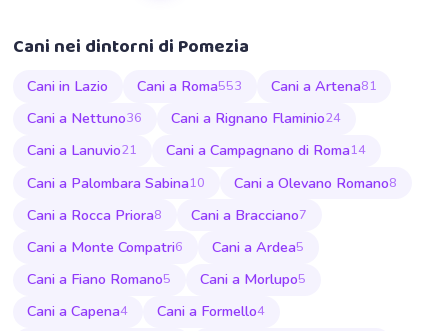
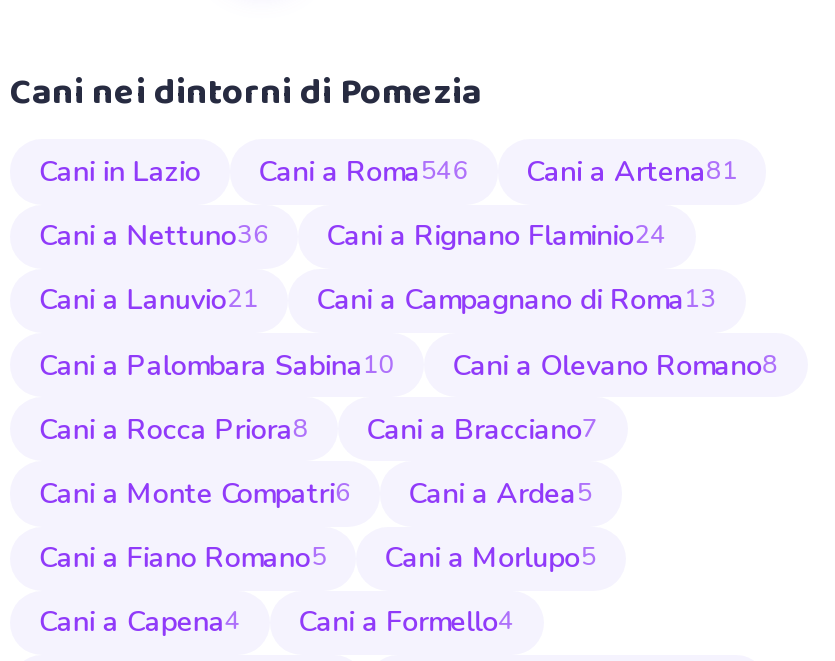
- Cani in Lazio Cani a Roma553 Cani a Artena81
+ Cani in Lazio Cani a Roma546 Cani a Artena81

- Cani a Campagnano di Roma14
+ Cani a Campagnano di Roma13
